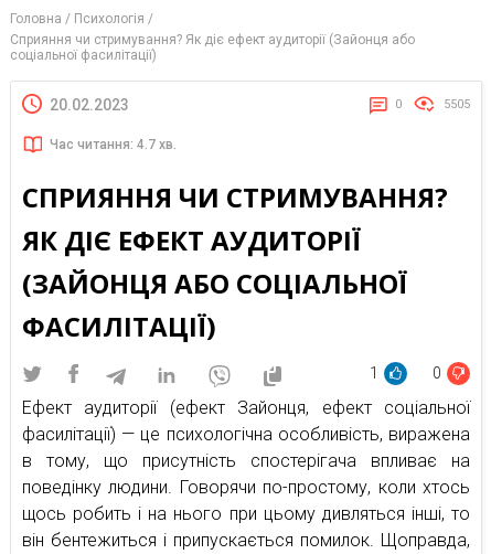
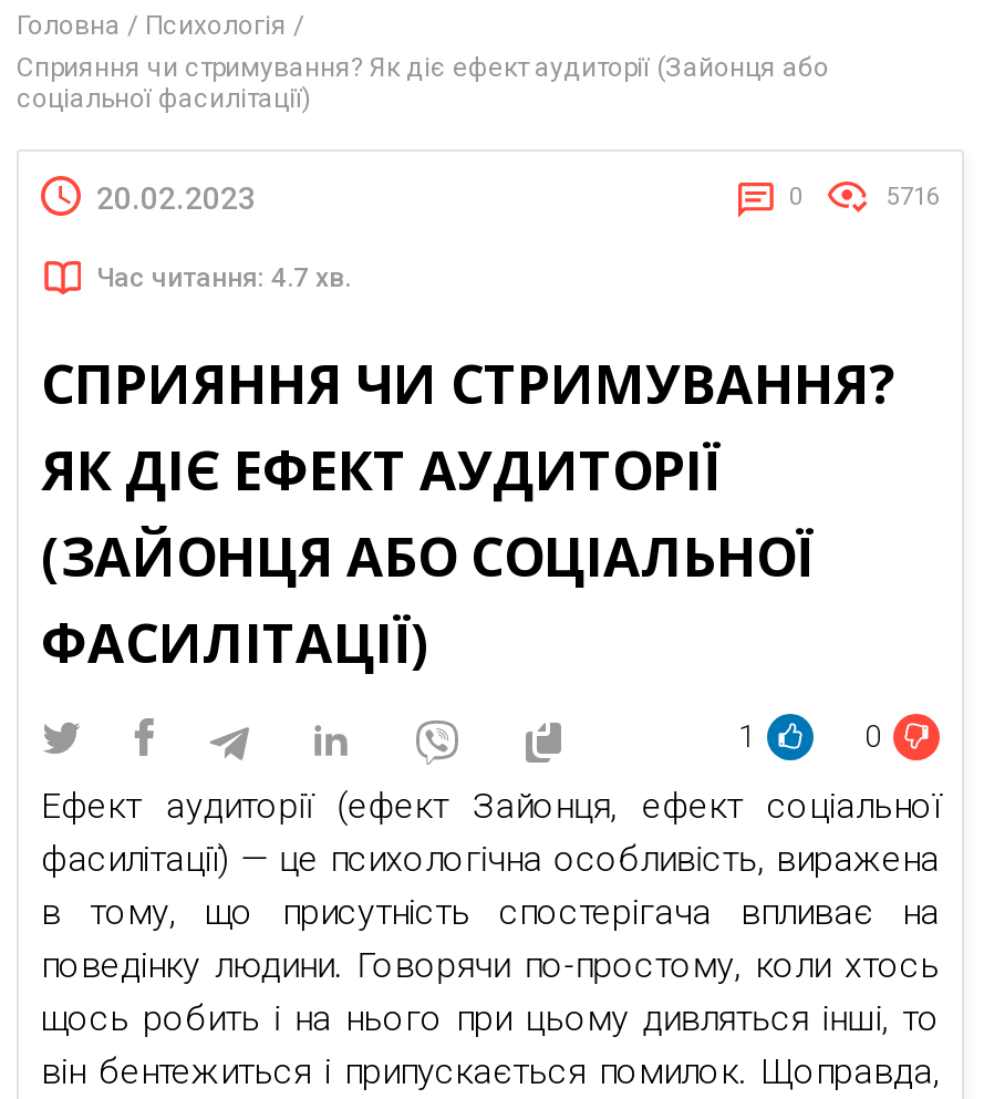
- 5505
+ 5716
